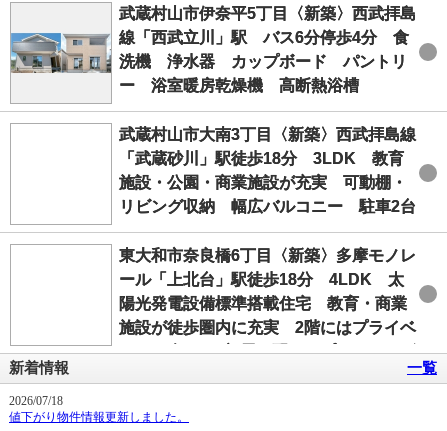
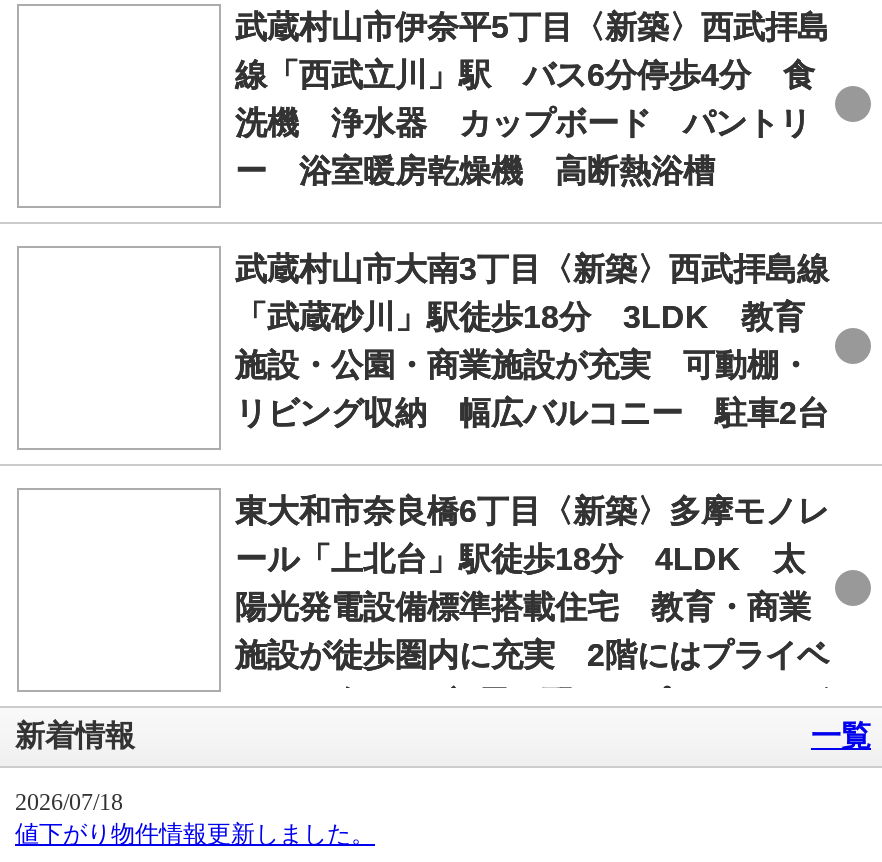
- [image]
